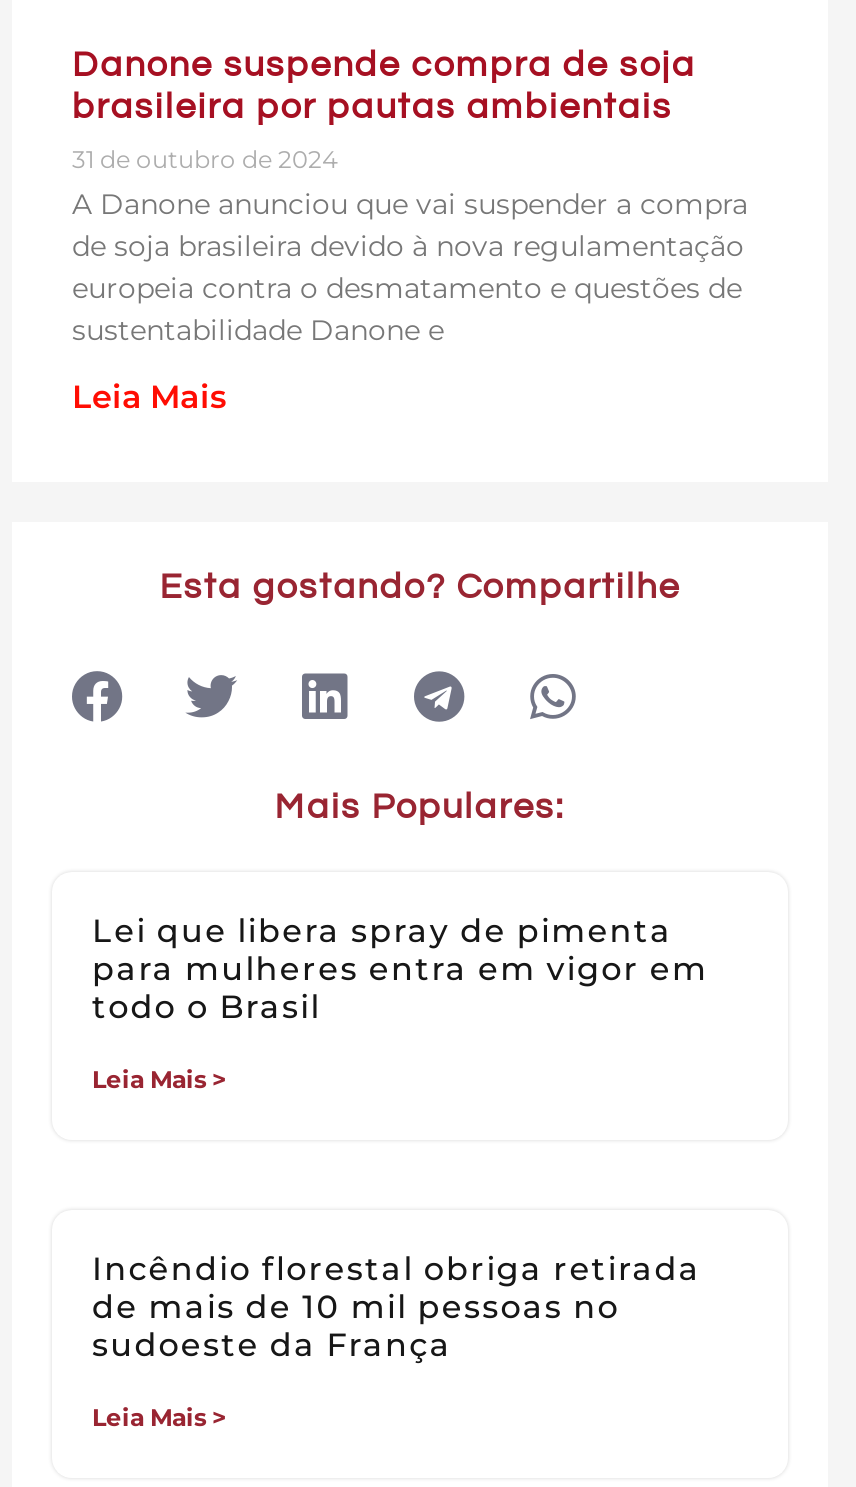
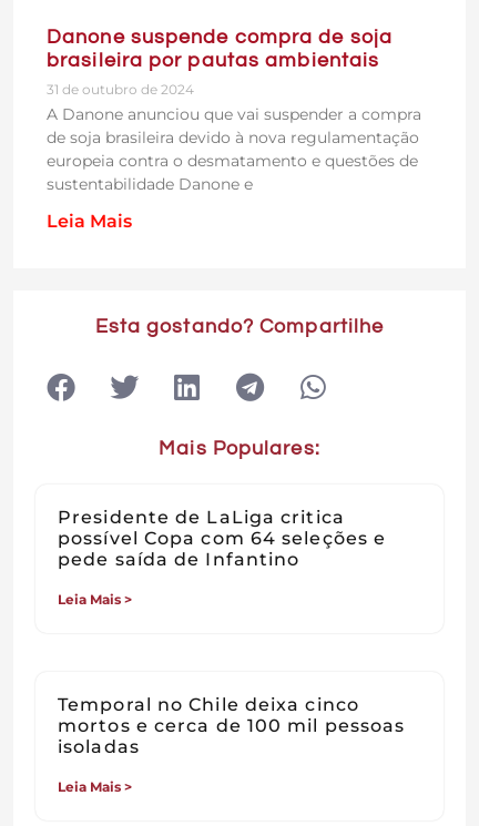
- Lei que libera spray de pimenta
- para mulheres entra em vigor em
- todo o Brasil
+ Presidente de LaLiga critica
+ possível Copa com 64 seleções e
+ pede saída de Infantino

- Incêndio florestal obriga retirada
- de mais de 10 mil pessoas no
- sudoeste da França
+ Temporal no Chile deixa cinco
+ mortos e cerca de 100 mil pessoas
+ isoladas
